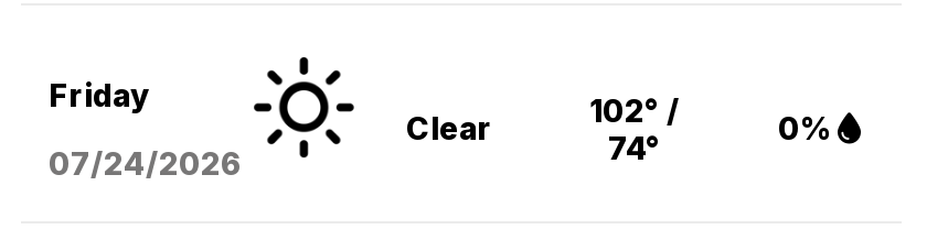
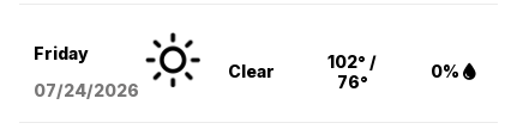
- 74°
+ 76°
